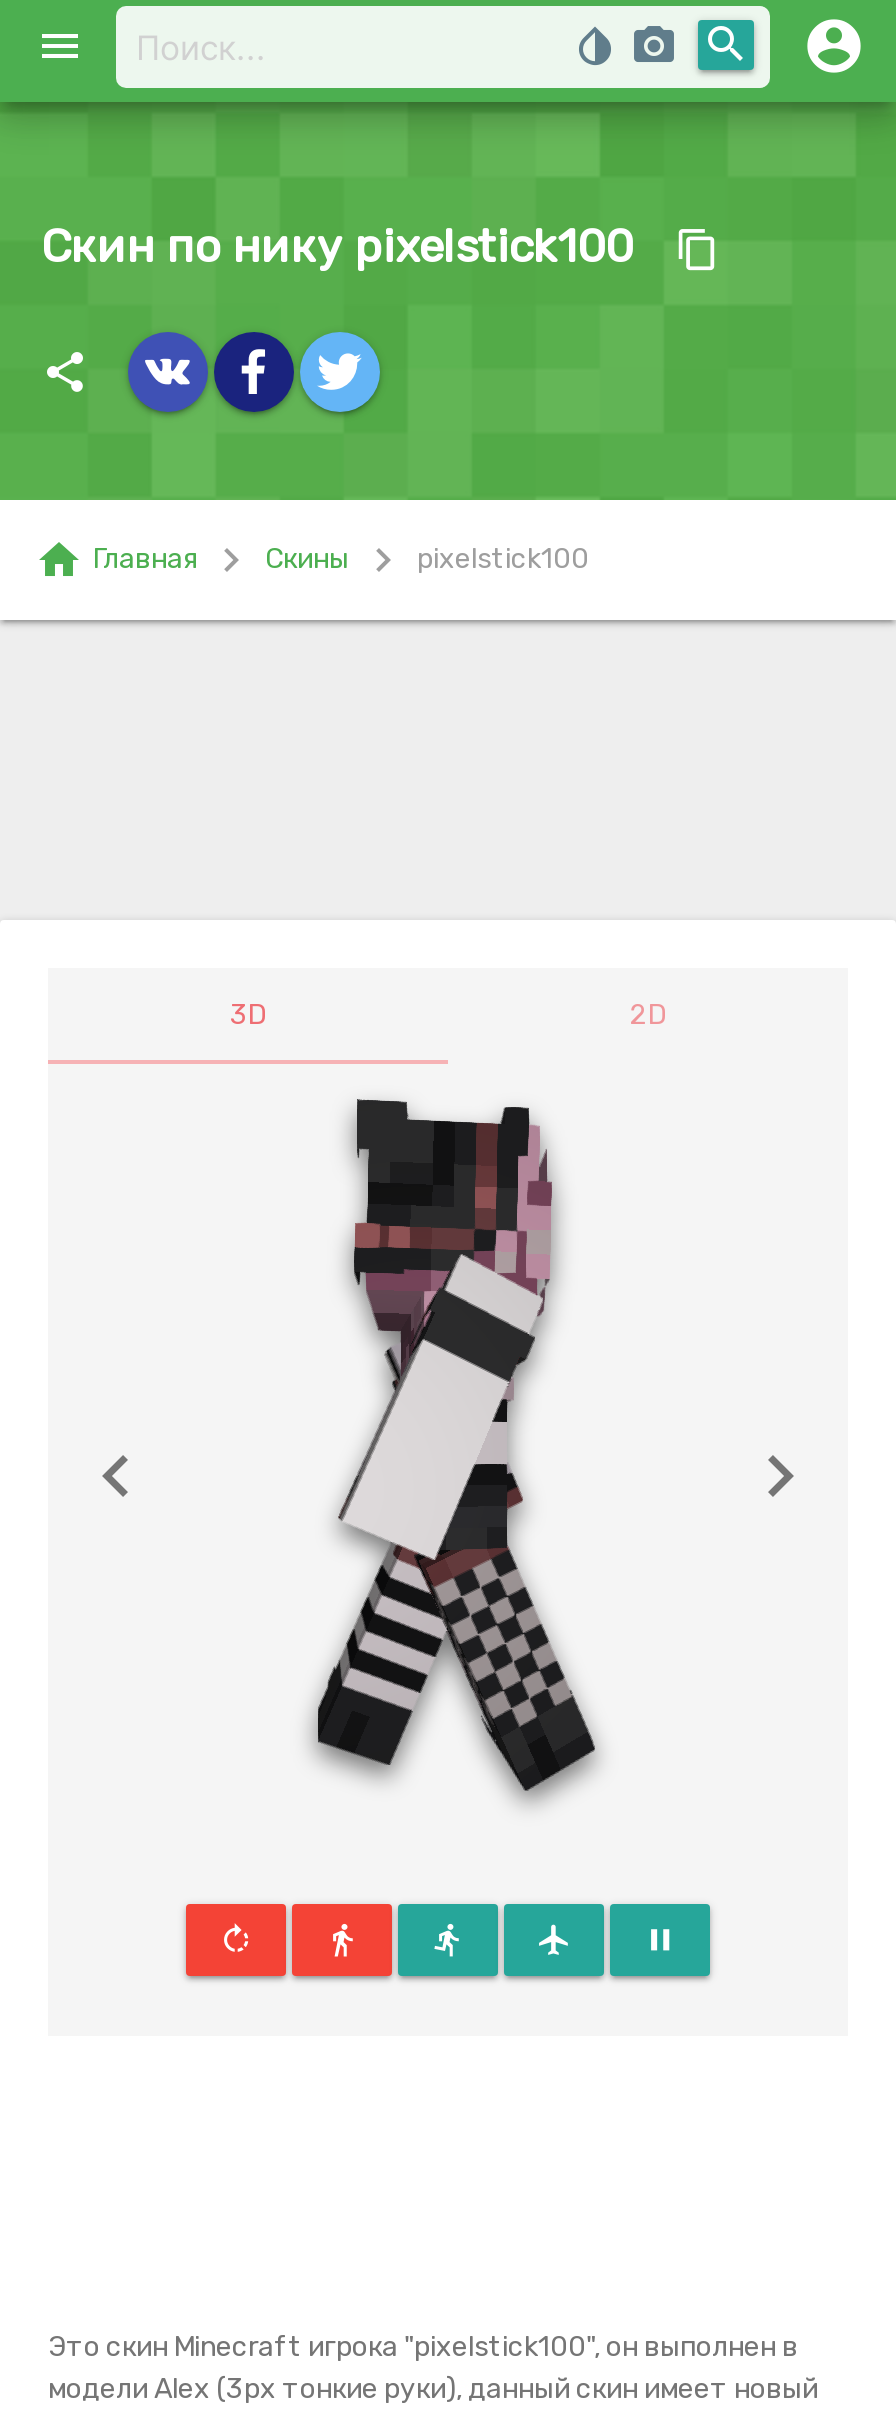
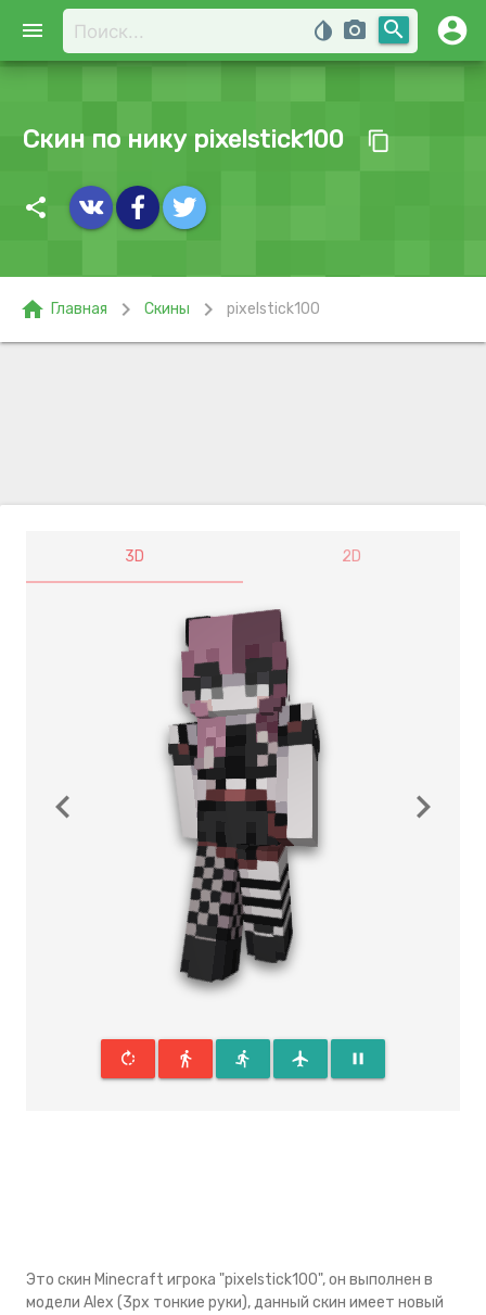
- [image]
+ [image]
